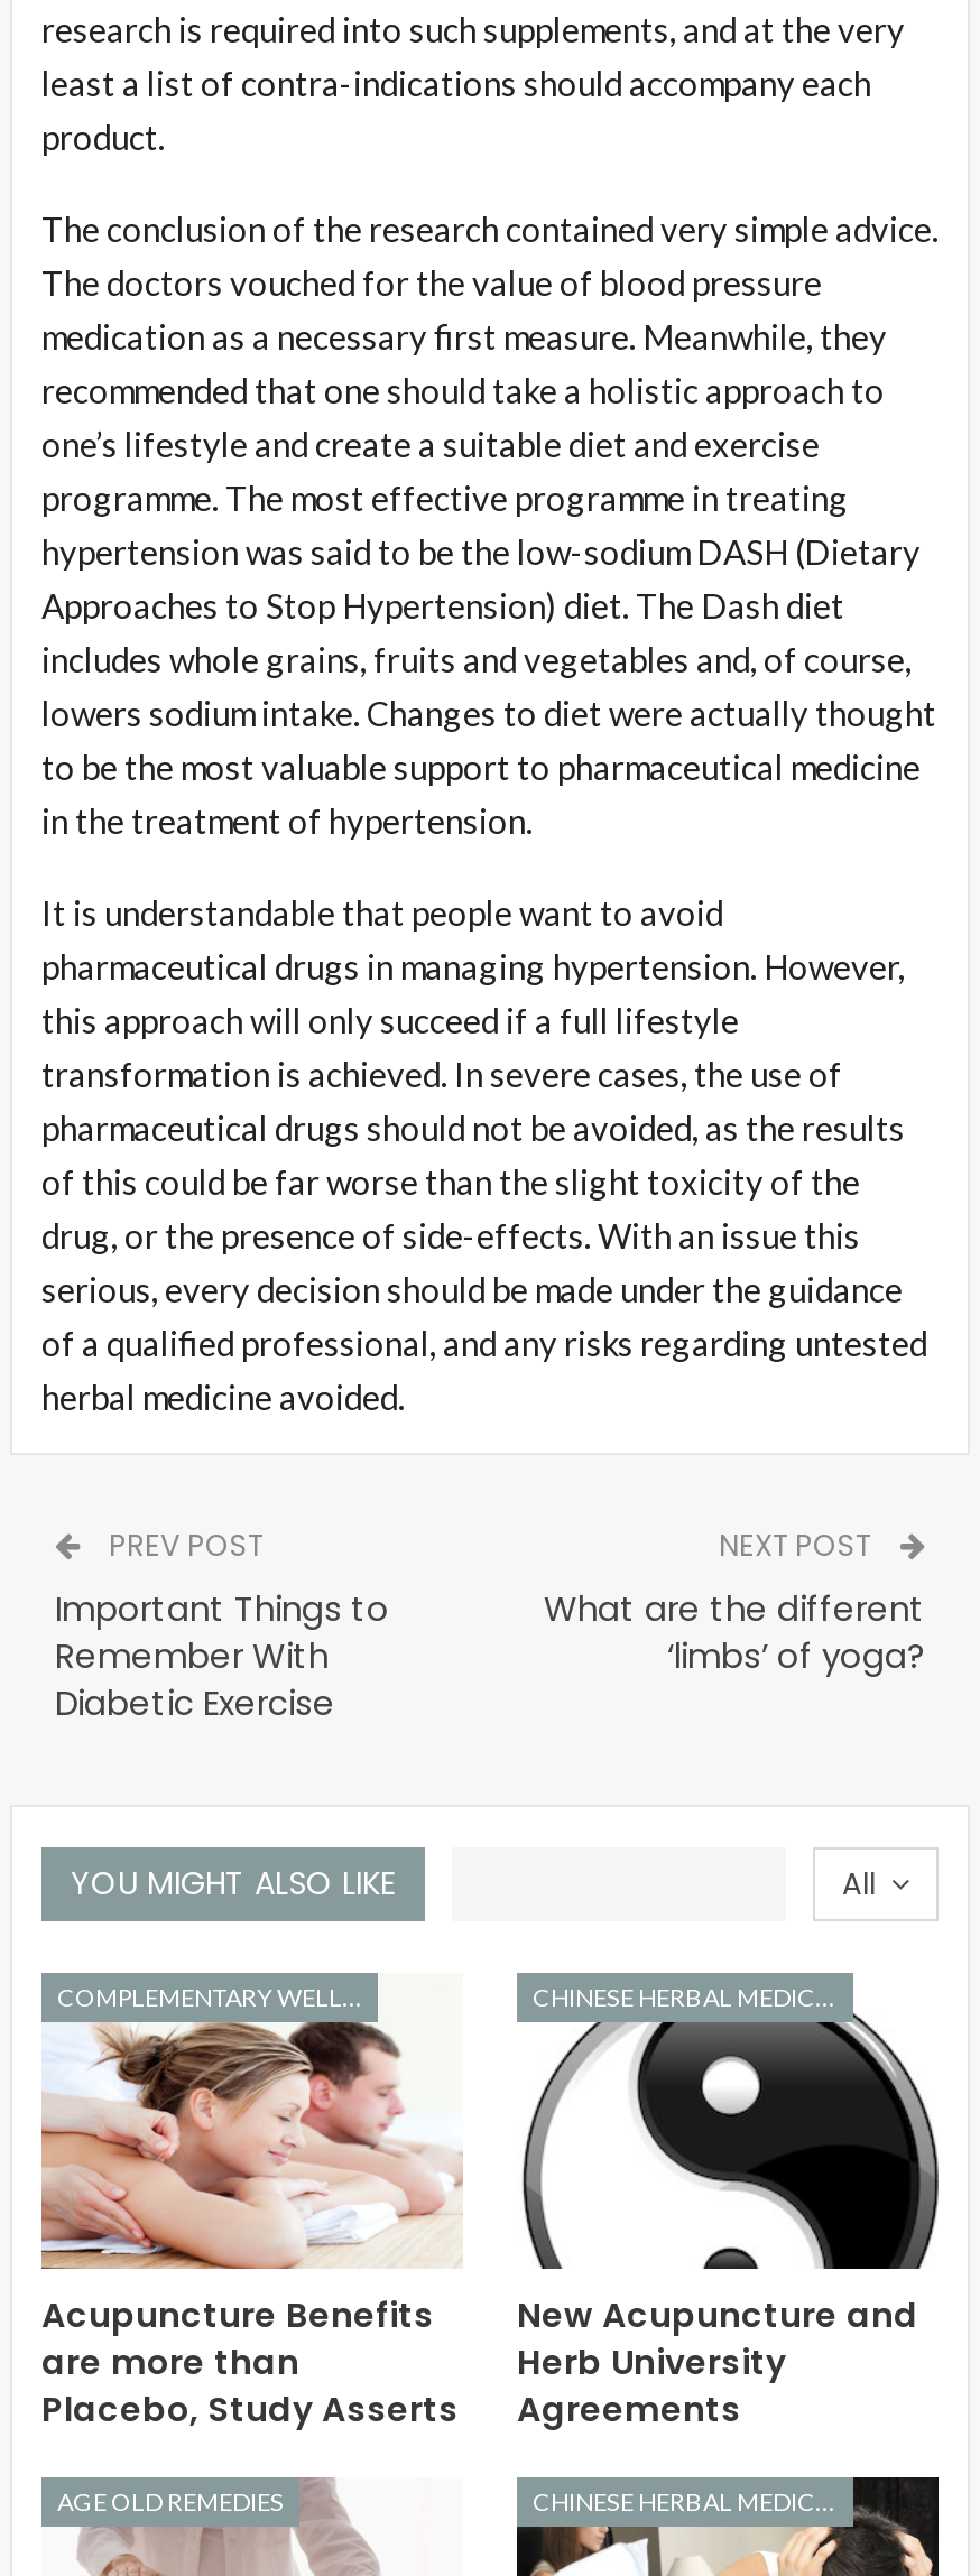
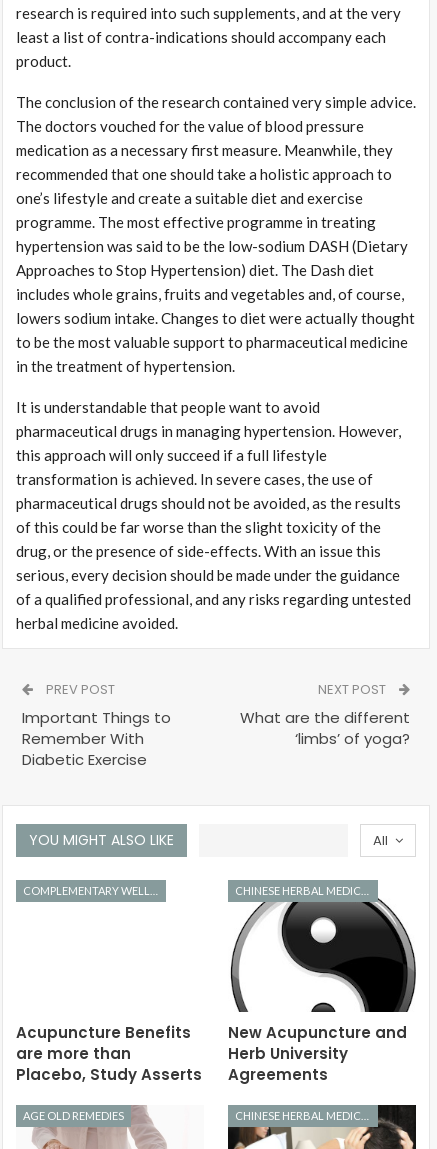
- [image]
